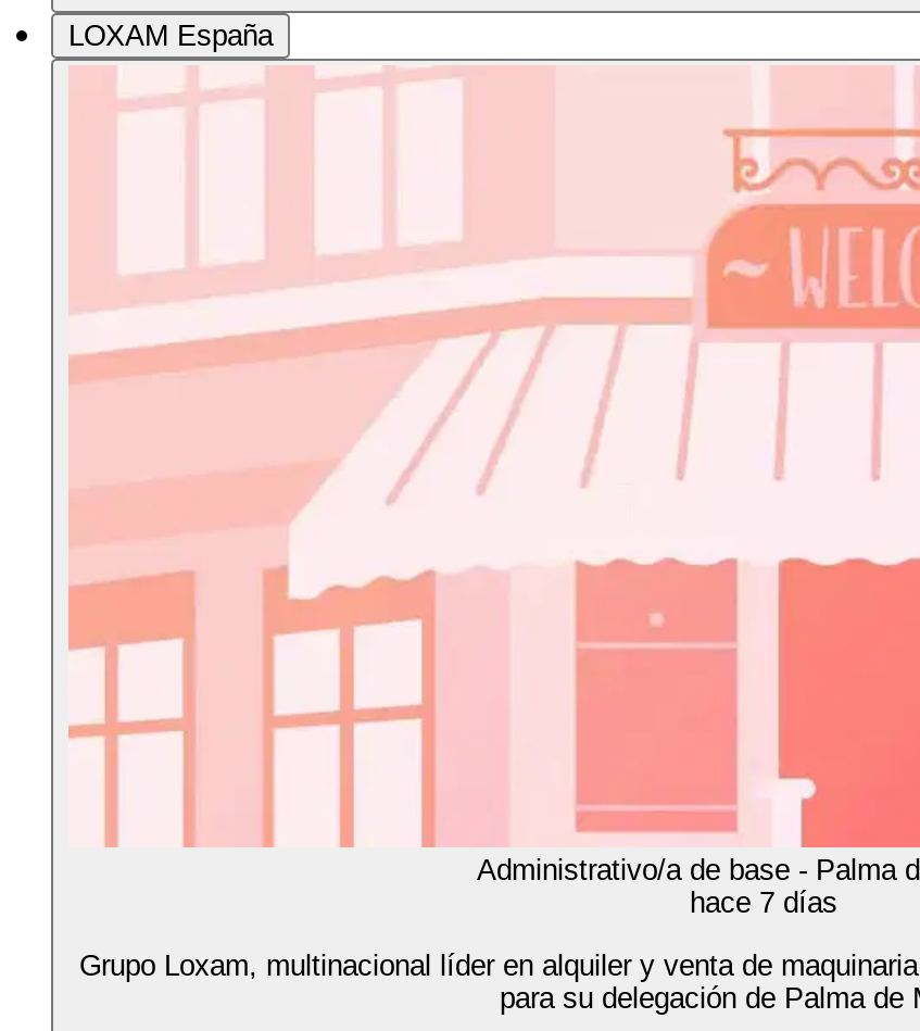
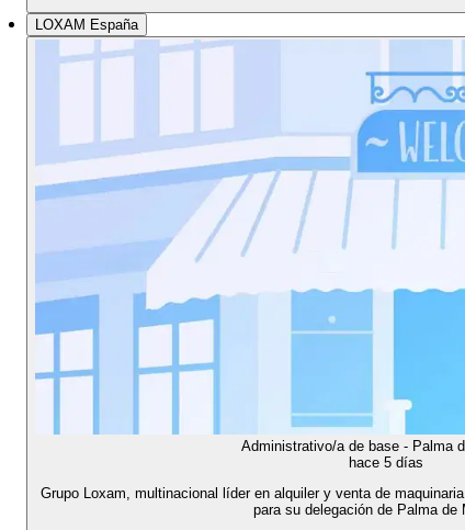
- [image]
- hace 7 días
+ [image]
+ hace 5 días
